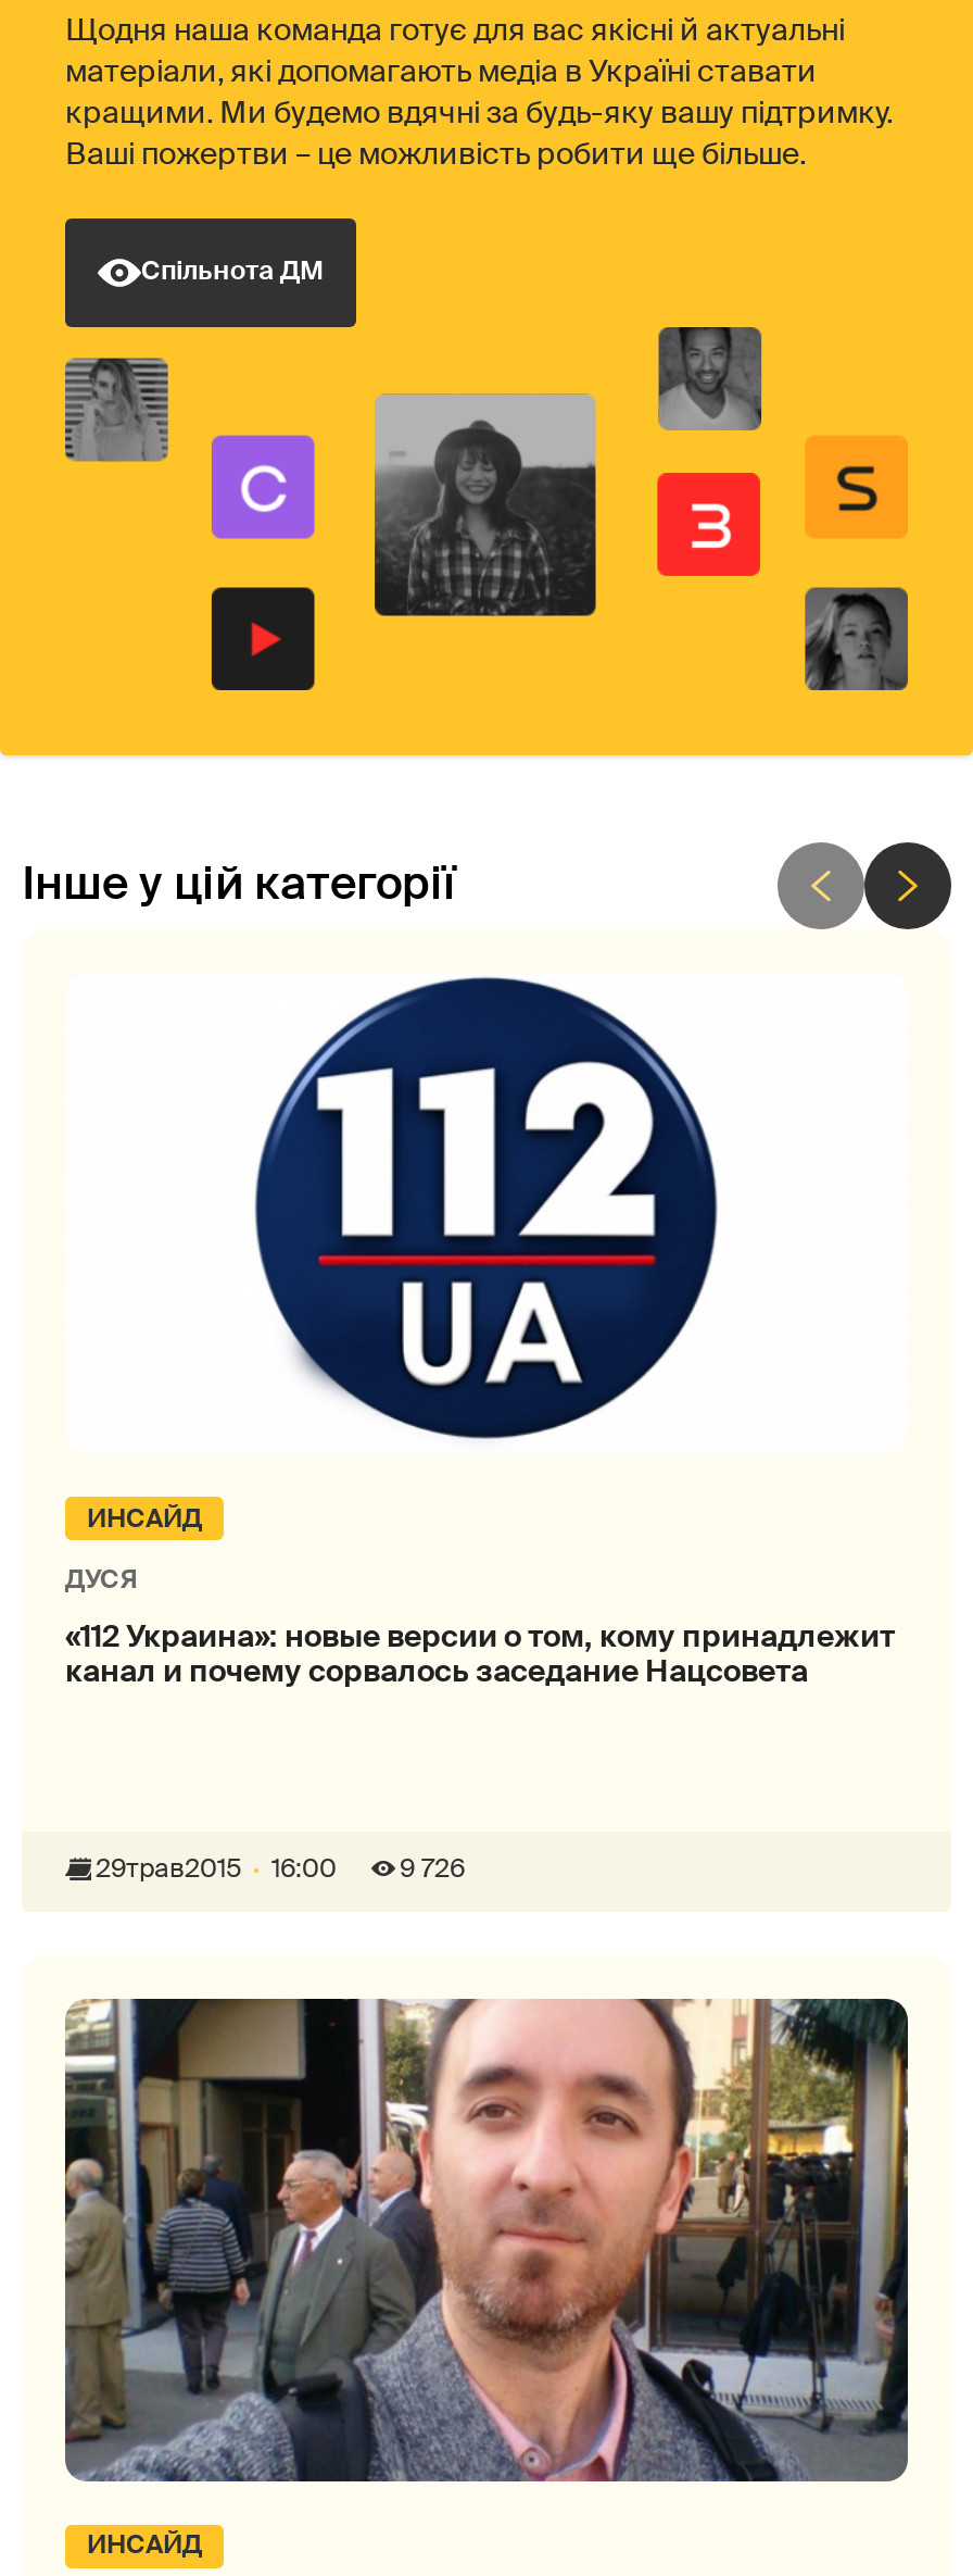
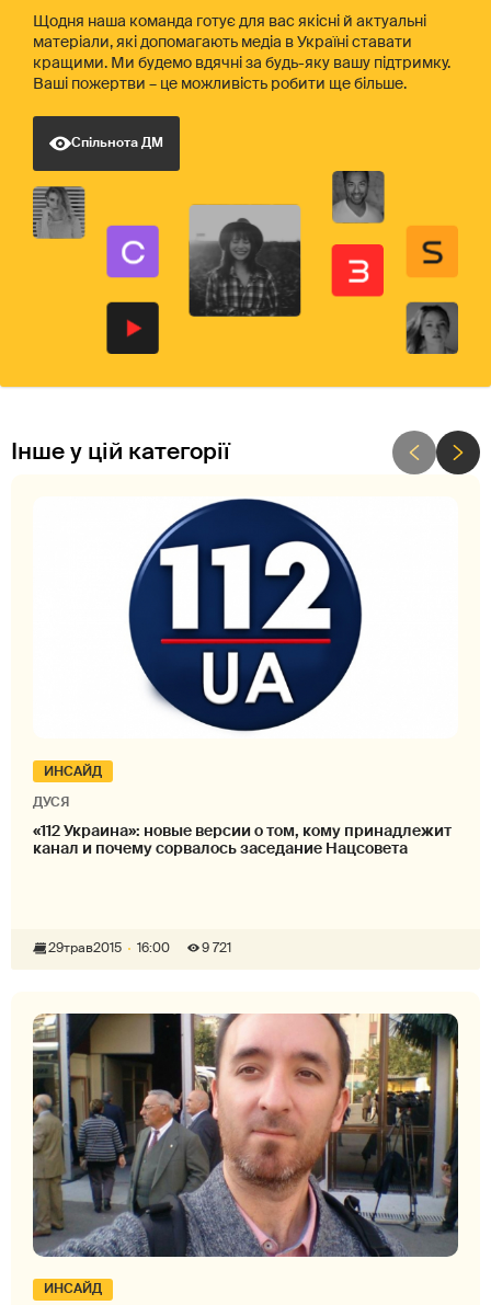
- 29трав2015 16:00 9 726
+ 29трав2015 16:00 9 721
